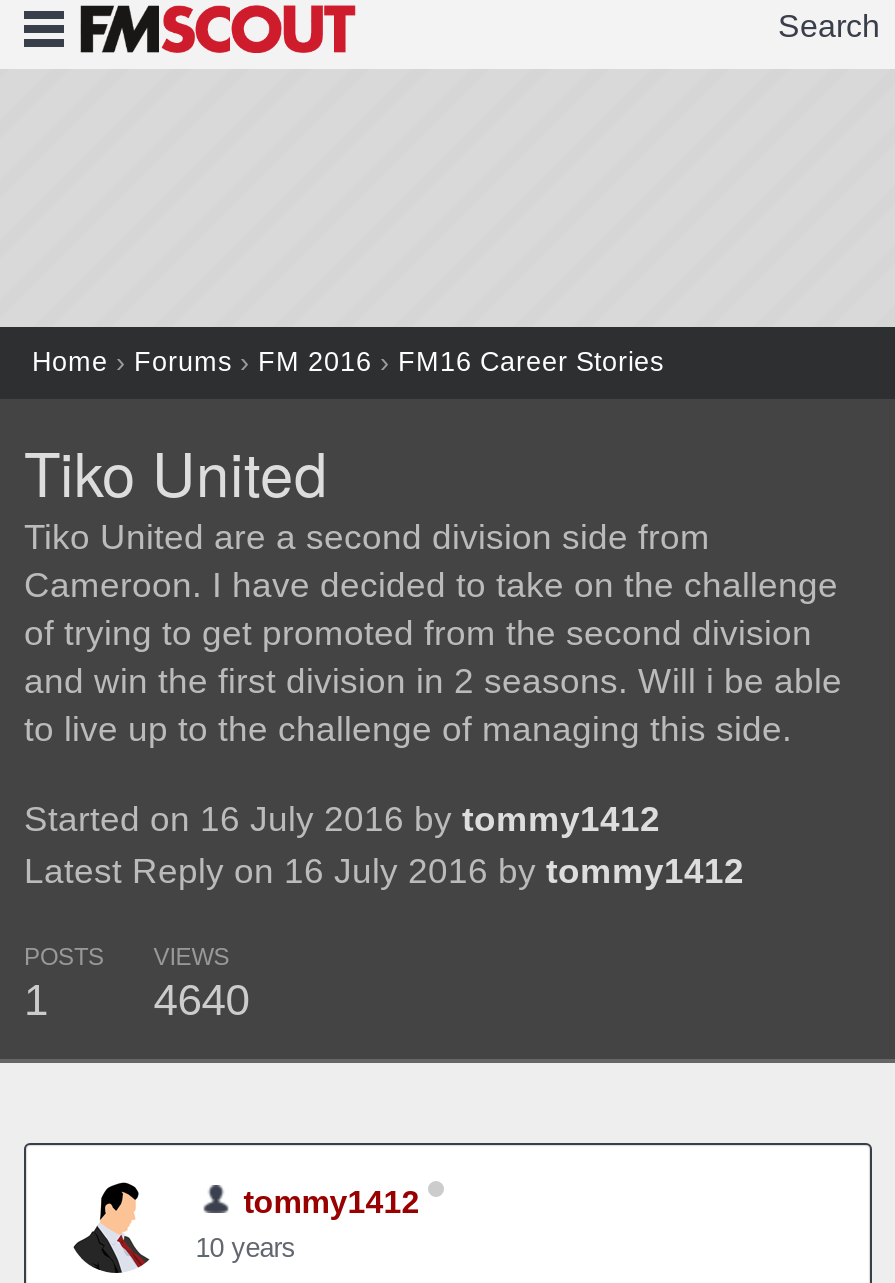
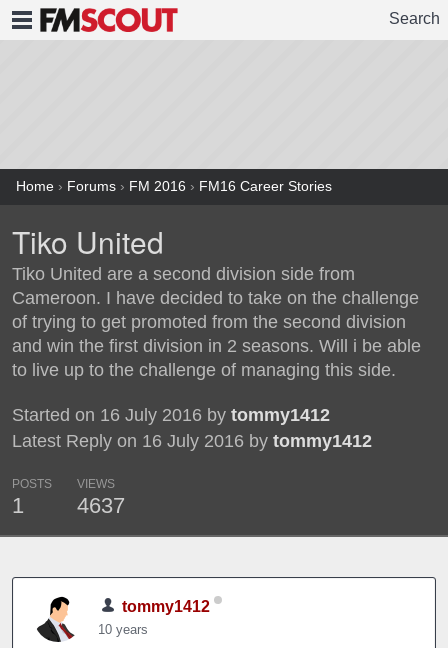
- 4640
+ 4637
